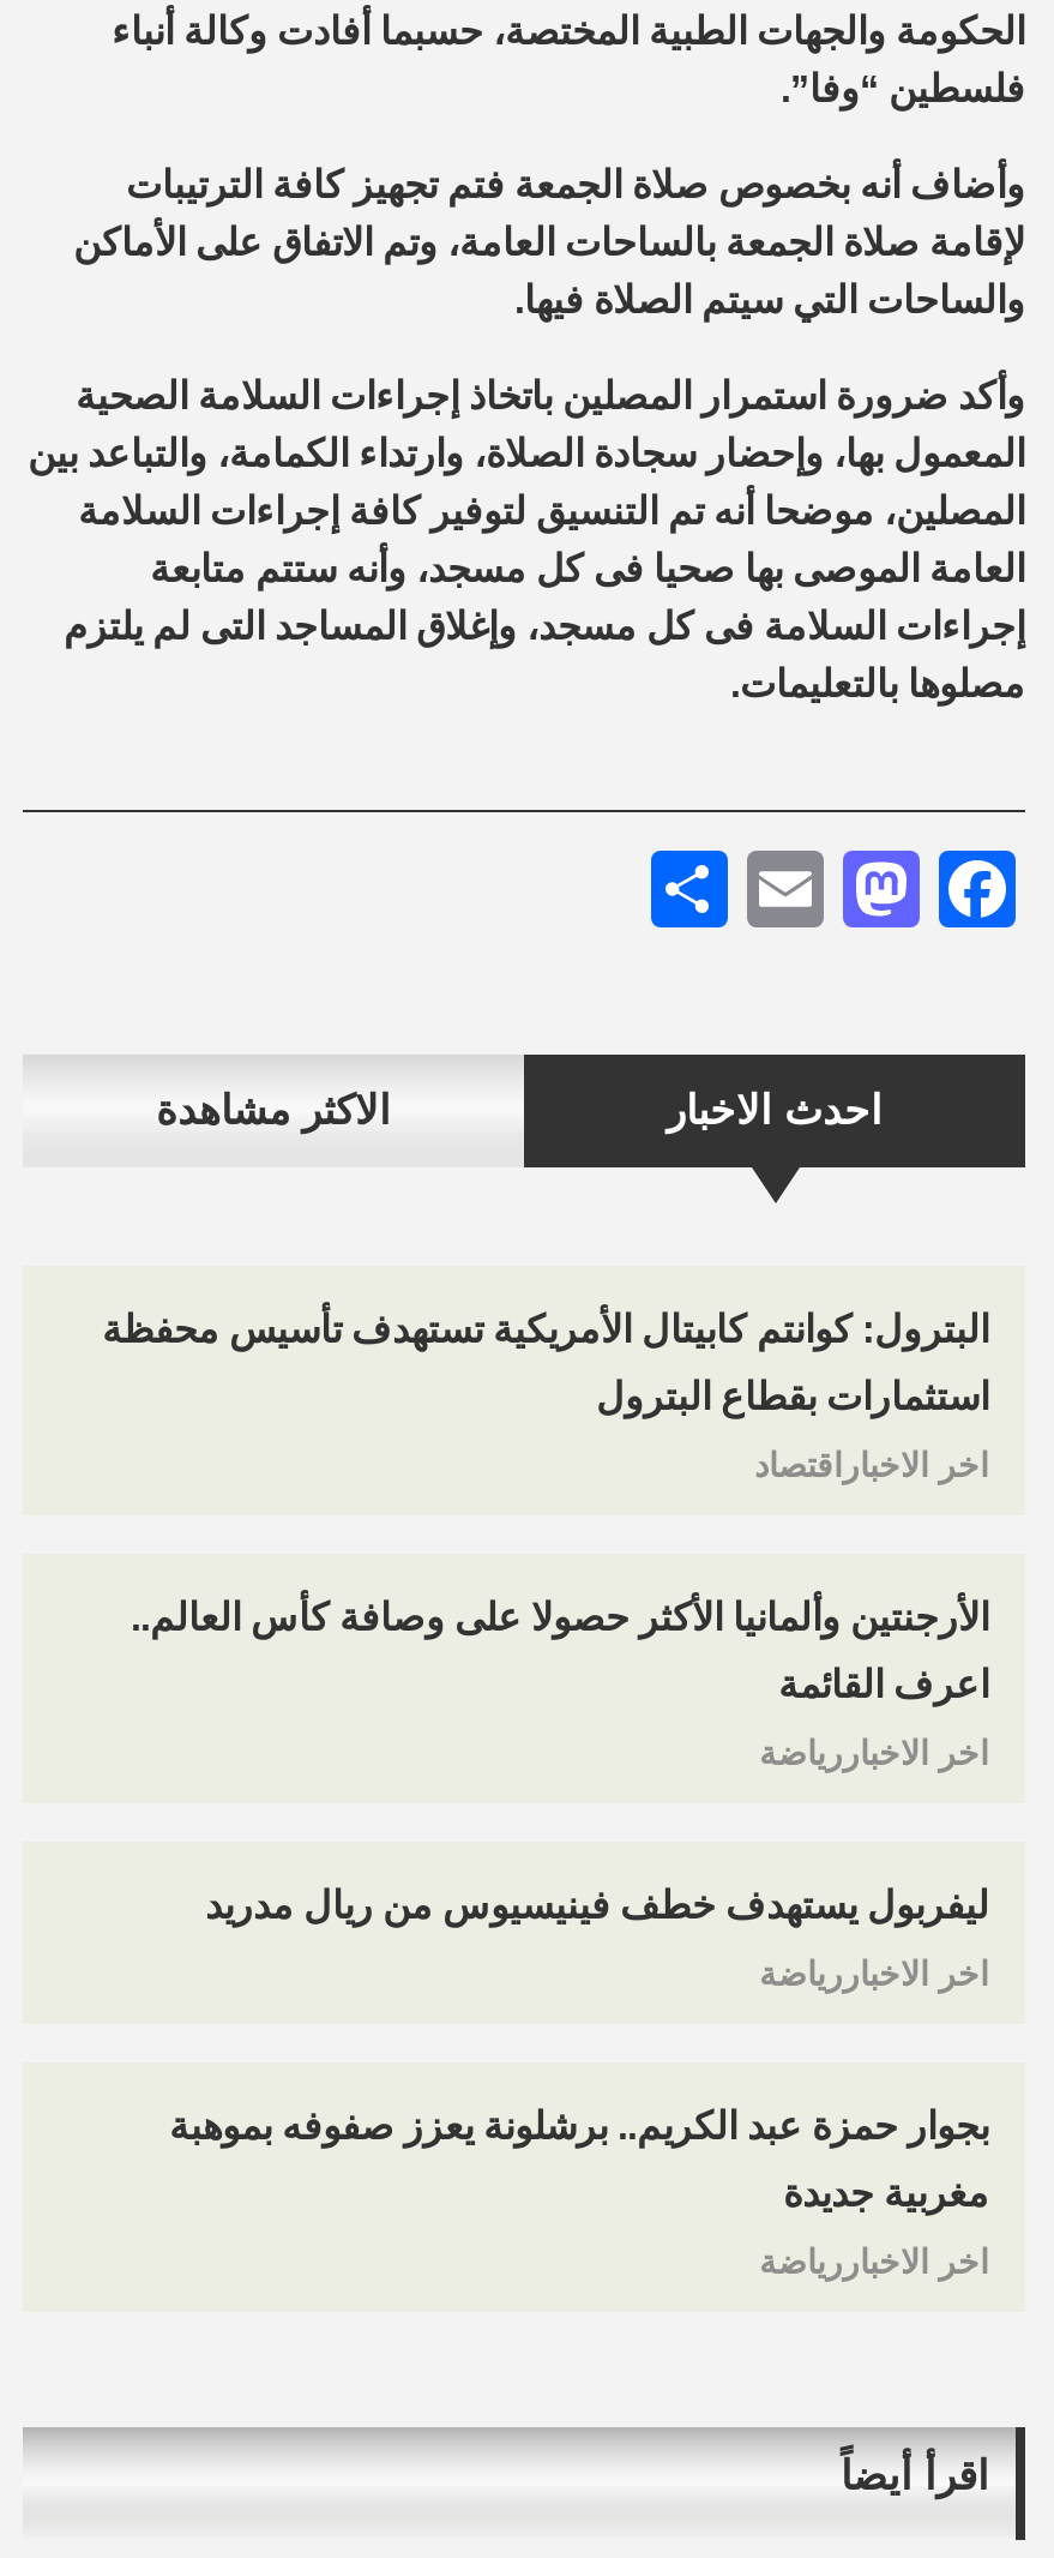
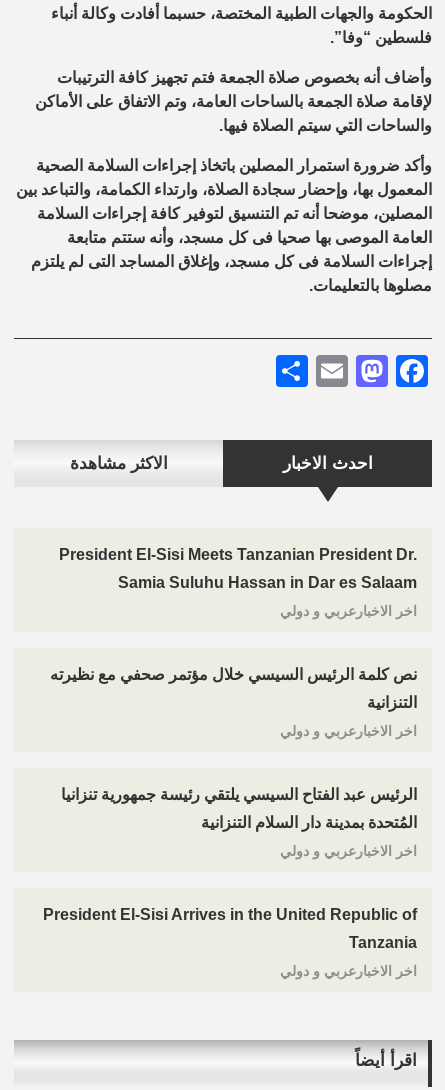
- البترول: كوانتم كابيتال الأمريكية تستهدف تأسيس محفظة
- استثمارات بقطاع البترول
- اخر الاخباراقتصاد
+ President El-Sisi Meets Tanzanian President Dr.
+ Samia Suluhu Hassan in Dar es Salaam
+ اخر الاخبارعربي و دولي

- الأرجنتين وألمانيا الأكثر حصولا على وصافة كأس العالم..
- اعرف القائمة
- اخر الاخباررياضة
+ نص كلمة الرئيس السيسي خلال مؤتمر صحفي مع نظيرته
+ التنزانية
+ اخر الاخبارعربي و دولي

- ليفربول يستهدف خطف فينيسيوس من ريال مدريد
- اخر الاخباررياضة
+ الرئيس عبد الفتاح السيسي يلتقي رئيسة جمهورية تنزانيا
+ المُتحدة بمدينة دار السلام التنزانية
+ اخر الاخبارعربي و دولي

- بجوار حمزة عبد الكريم.. برشلونة يعزز صفوفه بموهبة
- مغربية جديدة
- اخر الاخباررياضة
+ President El-Sisi Arrives in the United Republic of
+ Tanzania
+ اخر الاخبارعربي و دولي
